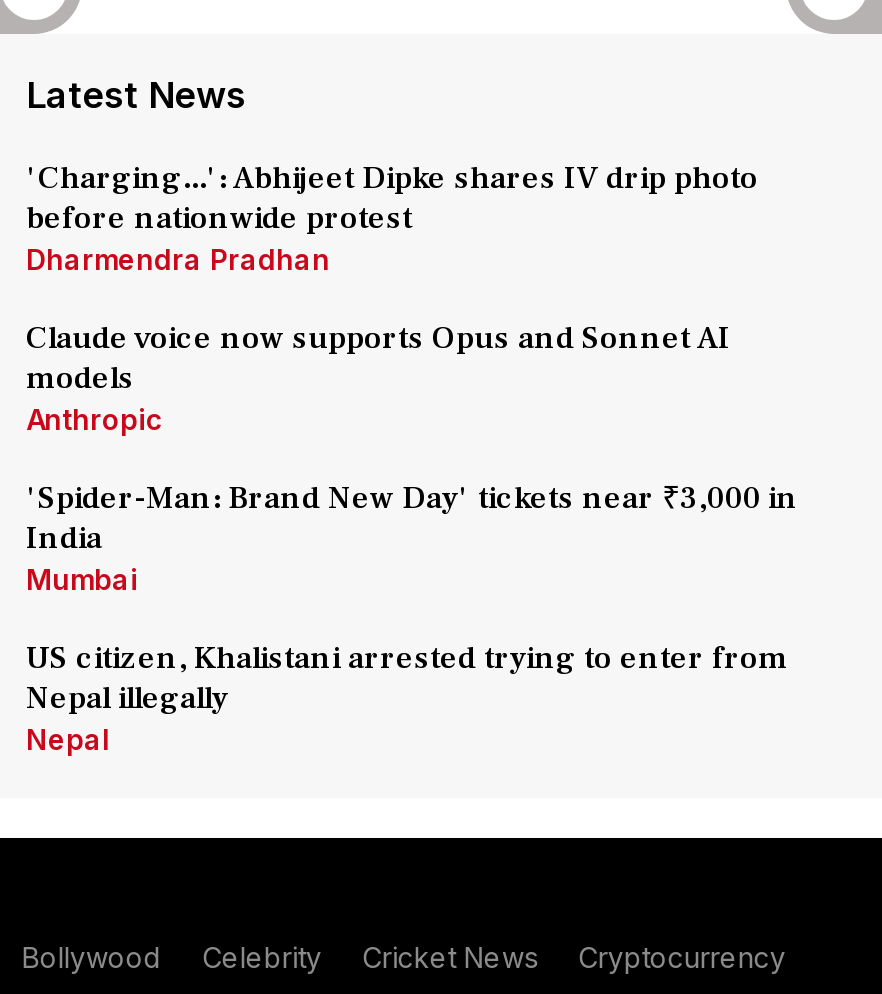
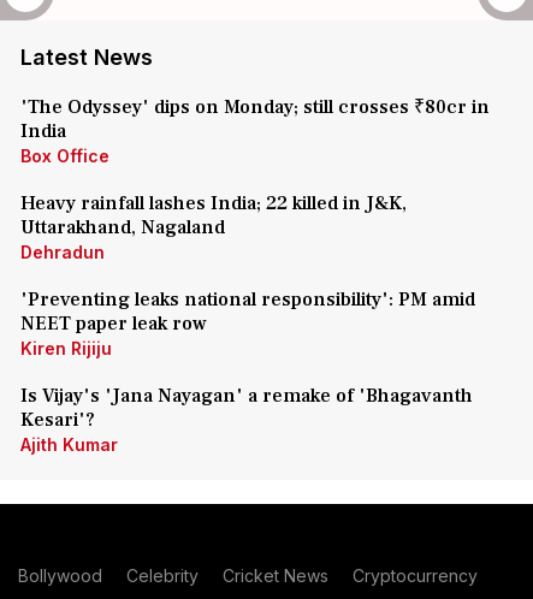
- 'Charging...': Abhijeet Dipke shares IV drip photo
- before nationwide protest
- Dharmendra Pradhan
- Claude voice now supports Opus and Sonnet AI
- models
- Anthropic
- 'Spider-Man: Brand New Day' tickets near ₹3,000 in
+ 'The Odyssey' dips on Monday; still crosses ₹80cr in

moved up: India

- Mumbai
- US citizen, Khalistani arrested trying to enter from
- Nepal illegally
- Nepal
+ Box Office
+ Heavy rainfall lashes India; 22 killed in J&K,
+ Uttarakhand, Nagaland
+ Dehradun
+ 'Preventing leaks national responsibility': PM amid
+ NEET paper leak row
+ Kiren Rijiju
+ Is Vijay's 'Jana Nayagan' a remake of 'Bhagavanth
+ Kesari'?
+ Ajith Kumar
